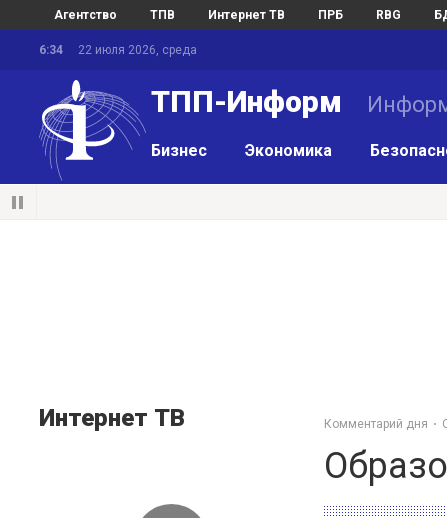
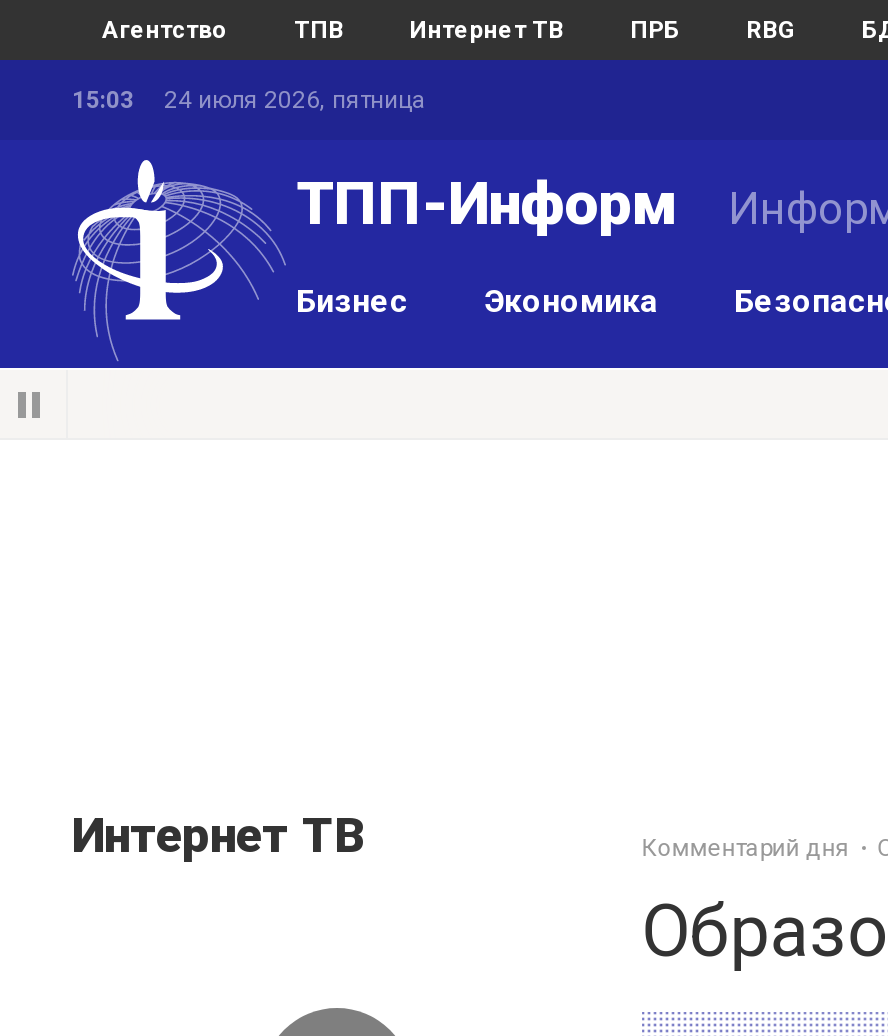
- 6:34
+ 15:03

- 22 июля 2026, среда
+ 24 июля 2026, пятница
